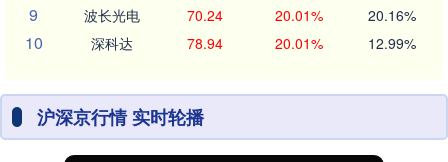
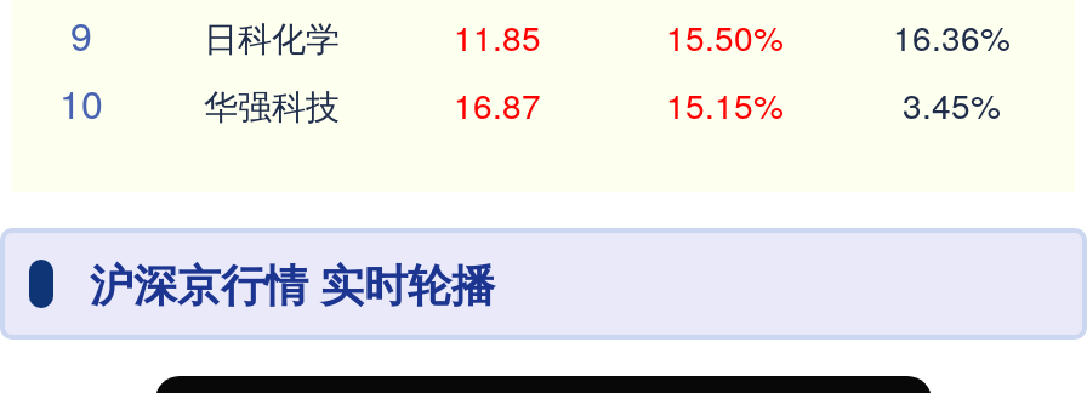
- 波长光电
- 70.24
- 20.01%
- 20.16%
+ 日科化学
+ 11.85
+ 15.50%
+ 16.36%

- 深科达
- 78.94
- 20.01%
- 12.99%
+ 华强科技
+ 16.87
+ 15.15%
+ 3.45%
